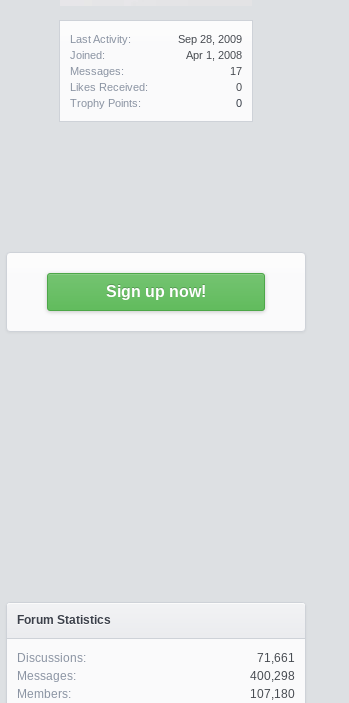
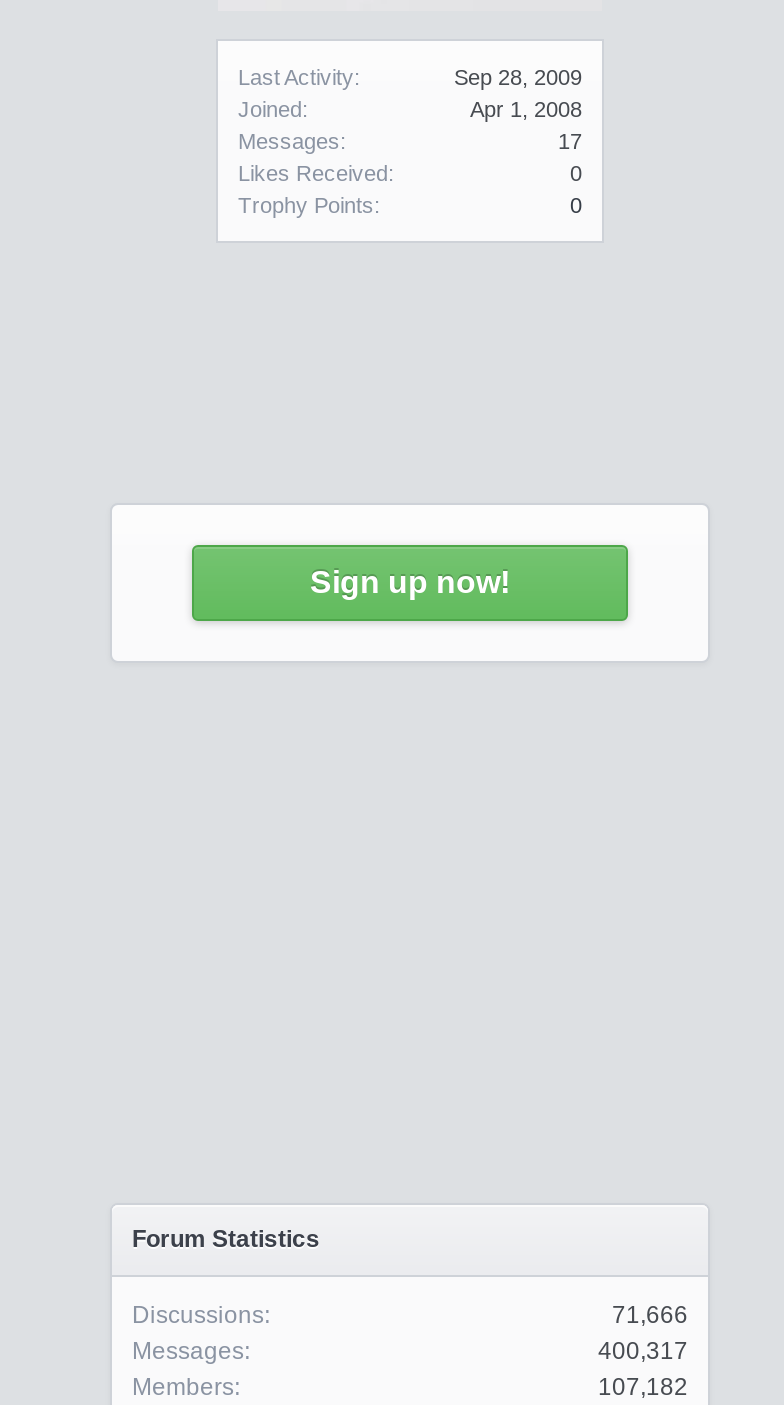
- 71,661
+ 71,666

- 400,298
+ 400,317

- 107,180
+ 107,182
